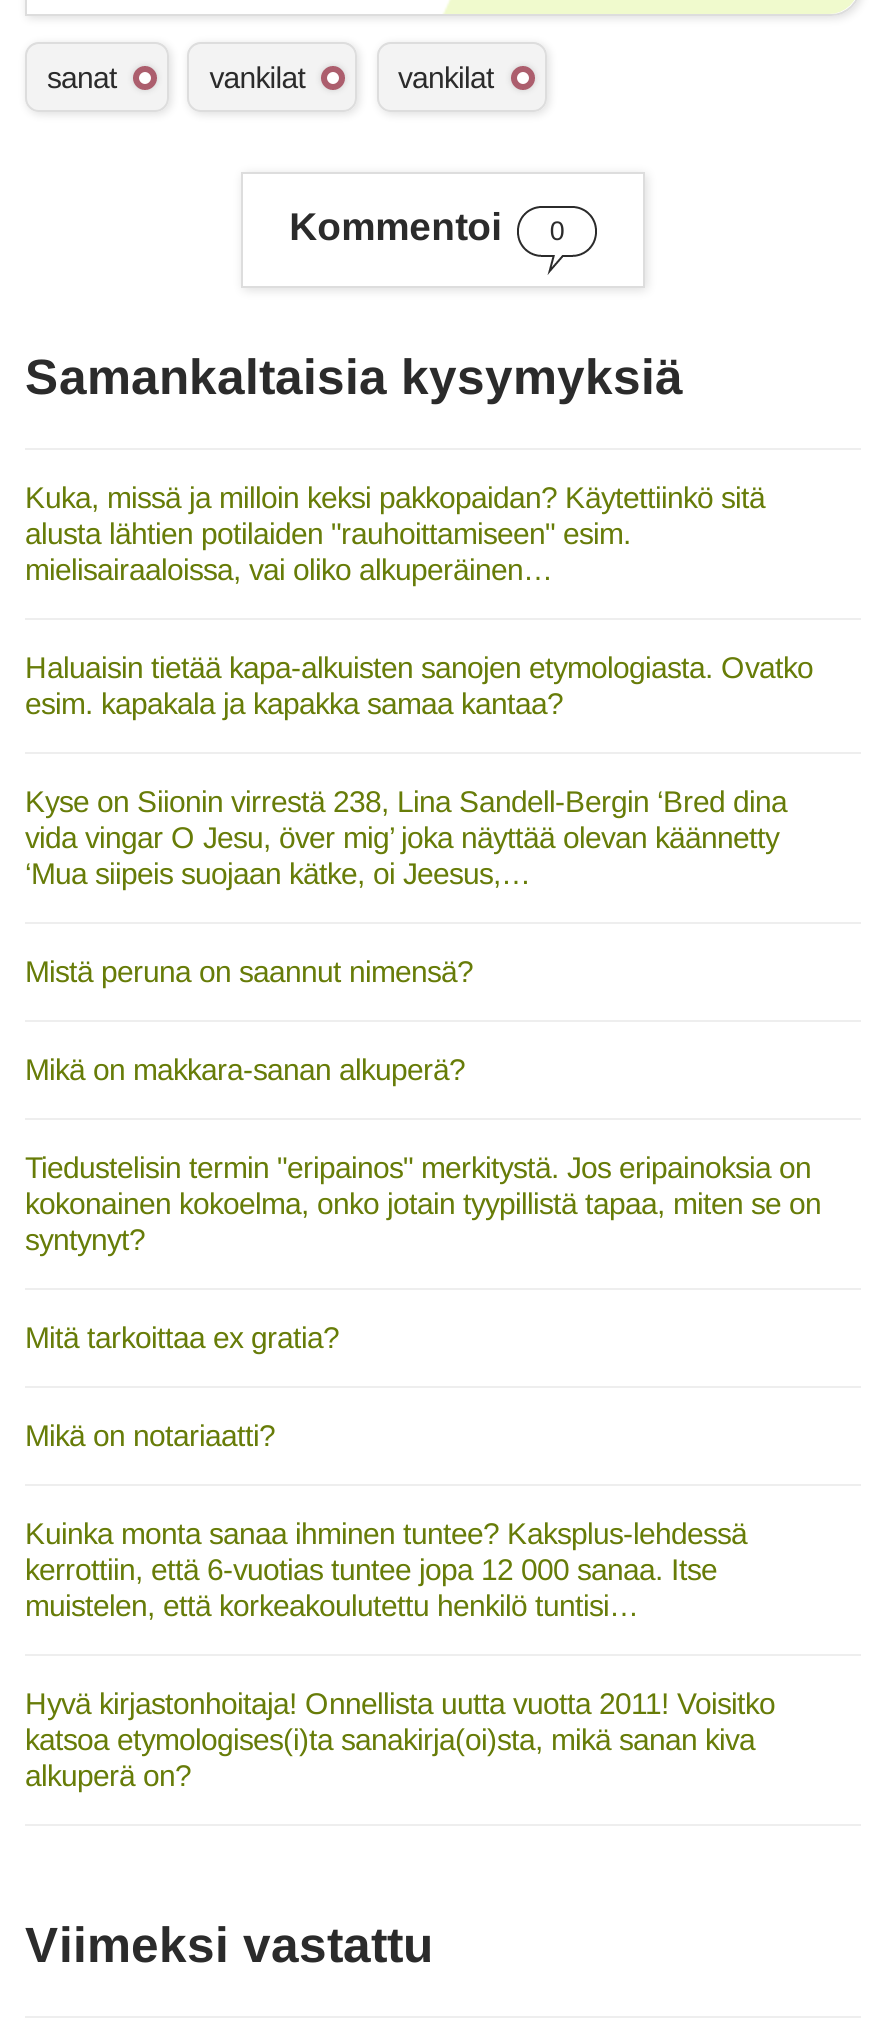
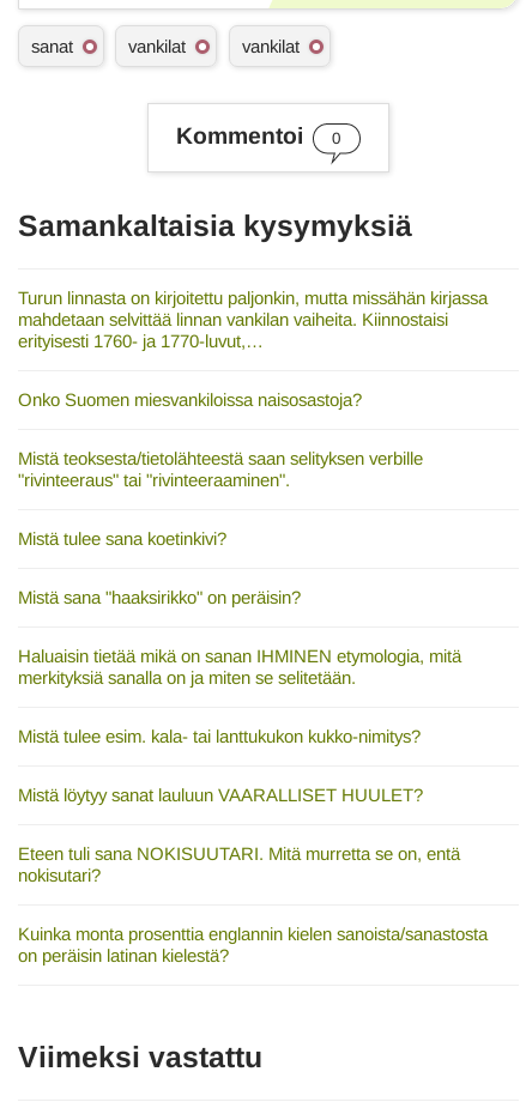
- Kuka, missä ja milloin keksi pakkopaidan? Käytettiinkö sitä
- alusta lähtien potilaiden "rauhoittamiseen" esim.
- mielisairaaloissa, vai oliko alkuperäinen…
+ Turun linnasta on kirjoitettu paljonkin, mutta missähän kirjassa
+ mahdetaan selvittää linnan vankilan vaiheita. Kiinnostaisi
+ erityisesti 1760- ja 1770-luvut,…

- Haluaisin tietää kapa-alkuisten sanojen etymologiasta. Ovatko
- esim. kapakala ja kapakka samaa kantaa?
+ Onko Suomen miesvankiloissa naisosastoja?

- Kyse on Siionin virrestä 238, Lina Sandell-Bergin ‘Bred dina
- vida vingar O Jesu, över mig’ joka näyttää olevan käännetty
- ‘Mua siipeis suojaan kätke, oi Jeesus,…
+ Mistä teoksesta/tietolähteestä saan selityksen verbille
+ "rivinteeraus" tai "rivinteeraaminen".

- Mistä peruna on saannut nimensä?
+ Mistä tulee sana koetinkivi?

- Mikä on makkara-sanan alkuperä?
+ Mistä sana "haaksirikko" on peräisin?

- Tiedustelisin termin "eripainos" merkitystä. Jos eripainoksia on
- kokonainen kokoelma, onko jotain tyypillistä tapaa, miten se on
- syntynyt?
+ Haluaisin tietää mikä on sanan IHMINEN etymologia, mitä
+ merkityksiä sanalla on ja miten se selitetään.

- Mitä tarkoittaa ex gratia?
+ Mistä tulee esim. kala- tai lanttukukon kukko-nimitys?

- Mikä on notariaatti?
+ Mistä löytyy sanat lauluun VAARALLISET HUULET?

- Kuinka monta sanaa ihminen tuntee? Kaksplus-lehdessä
- kerrottiin, että 6-vuotias tuntee jopa 12 000 sanaa. Itse
- muistelen, että korkeakoulutettu henkilö tuntisi…
+ Eteen tuli sana NOKISUUTARI. Mitä murretta se on, entä
+ nokisutari?

- Hyvä kirjastonhoitaja! Onnellista uutta vuotta 2011! Voisitko
- katsoa etymologises(i)ta sanakirja(oi)sta, mikä sanan kiva
- alkuperä on?
+ Kuinka monta prosenttia englannin kielen sanoista/sanastosta
+ on peräisin latinan kielestä?
